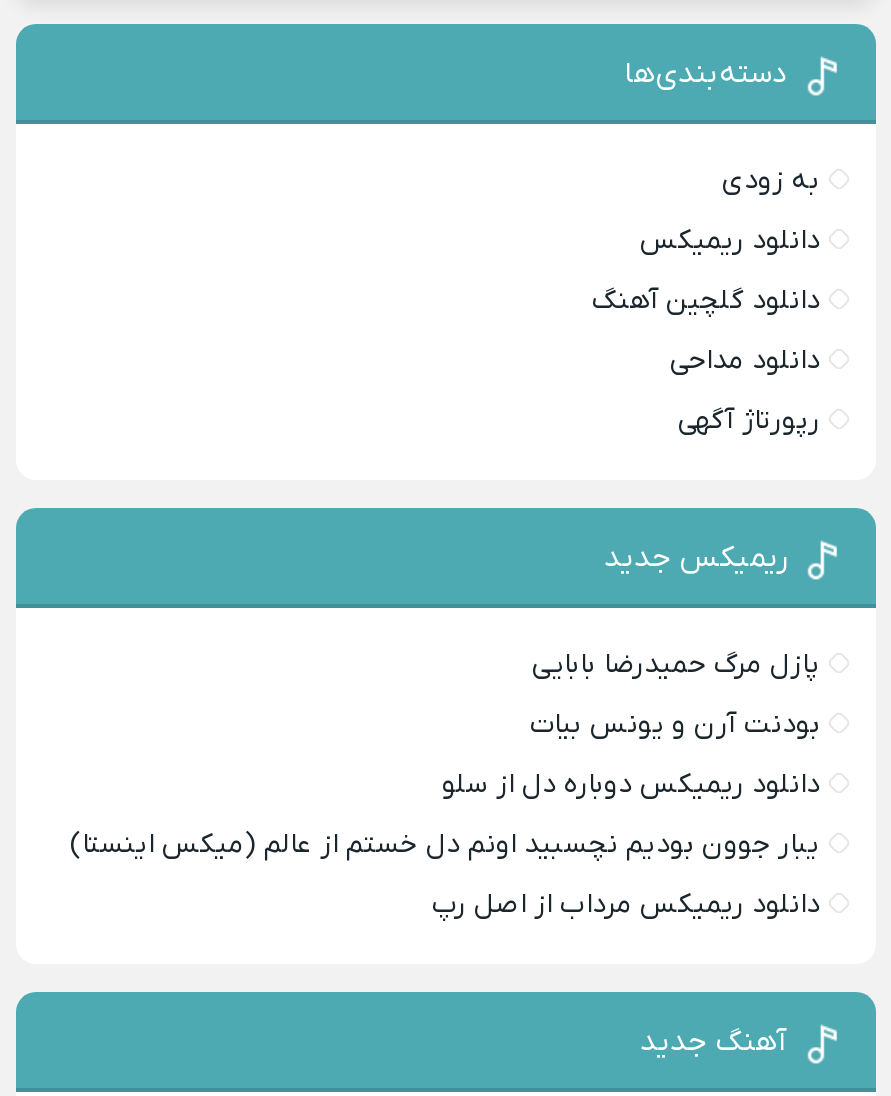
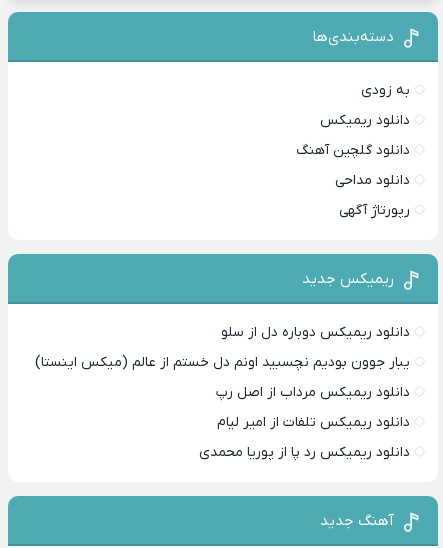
- پازل مرگ حمیدرضا بابایی
- بودنت آرن و یونس بیات

moved up: دانلود ریمیکس دوباره دل از سلو | یبار جوون بودیم نچسبید اونم دل خستم از عالم (میکس اینستا) | دانلود ریمیکس مرداب از اصل رپ

+ دانلود ریمیکس تلفات از امیر لیام
+ دانلود ریمیکس رد پا از پوریا محمدی
